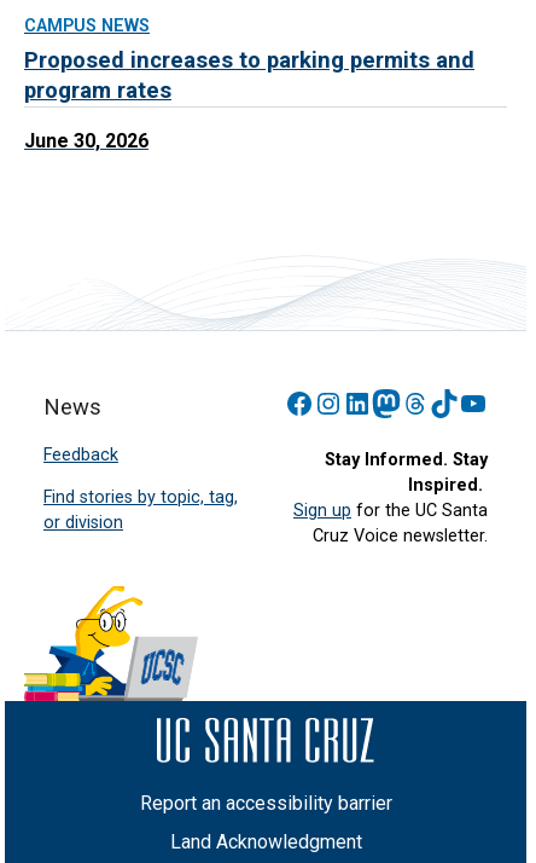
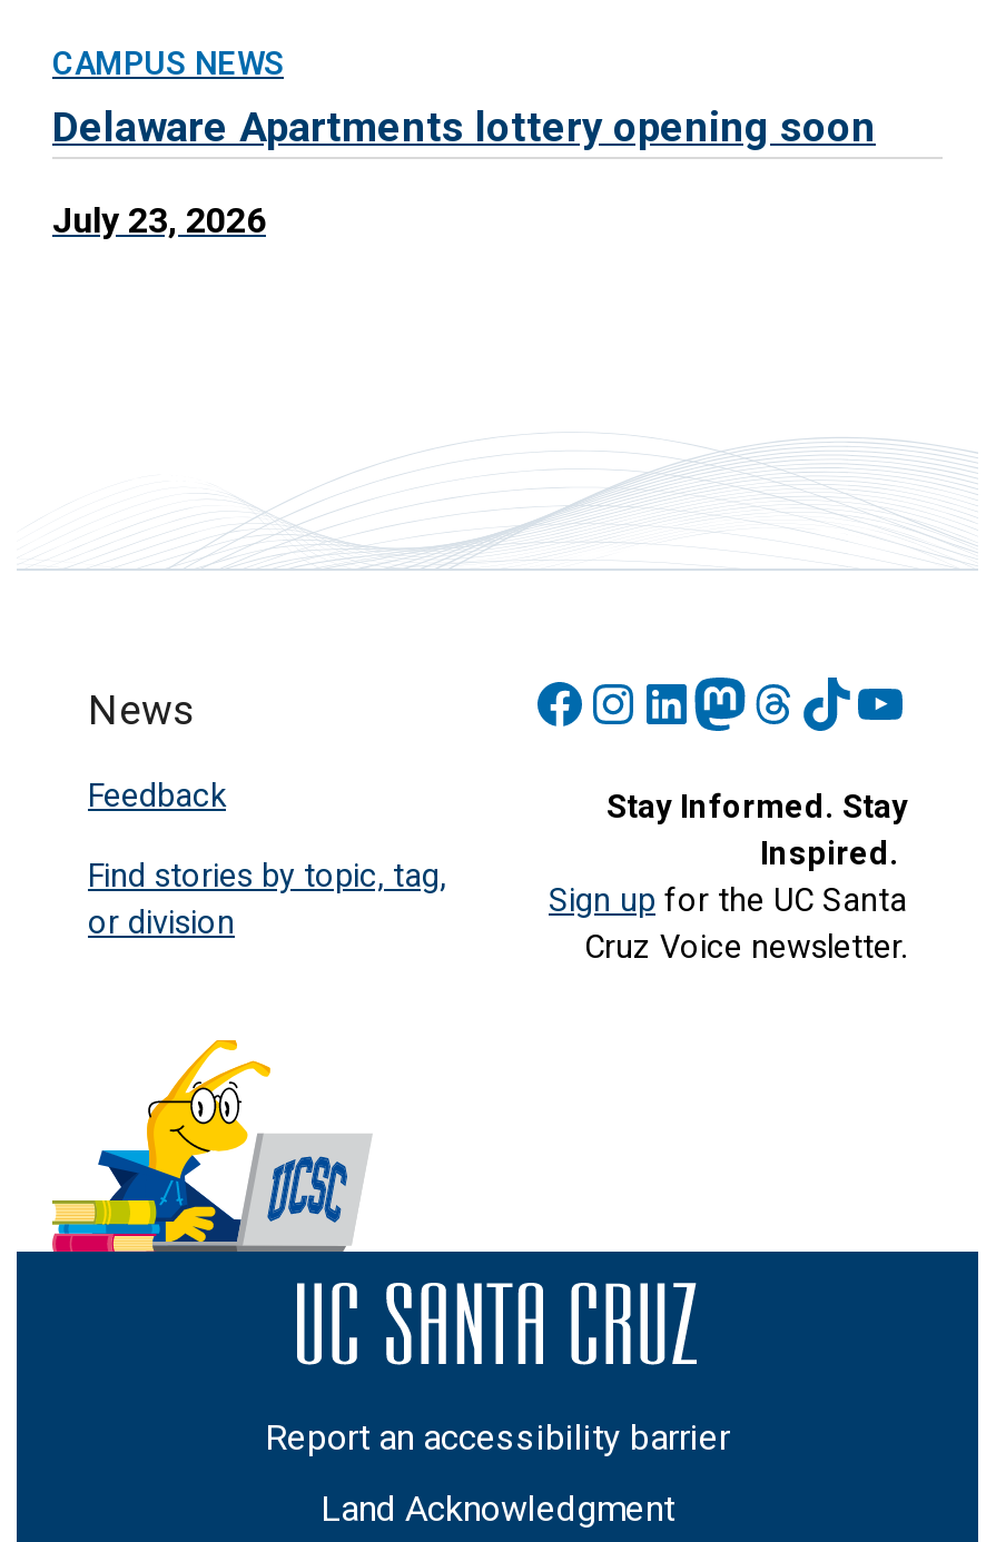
- Proposed increases to parking permits and
- program rates
+ Delaware Apartments lottery opening soon

- June 30, 2026
+ July 23, 2026
